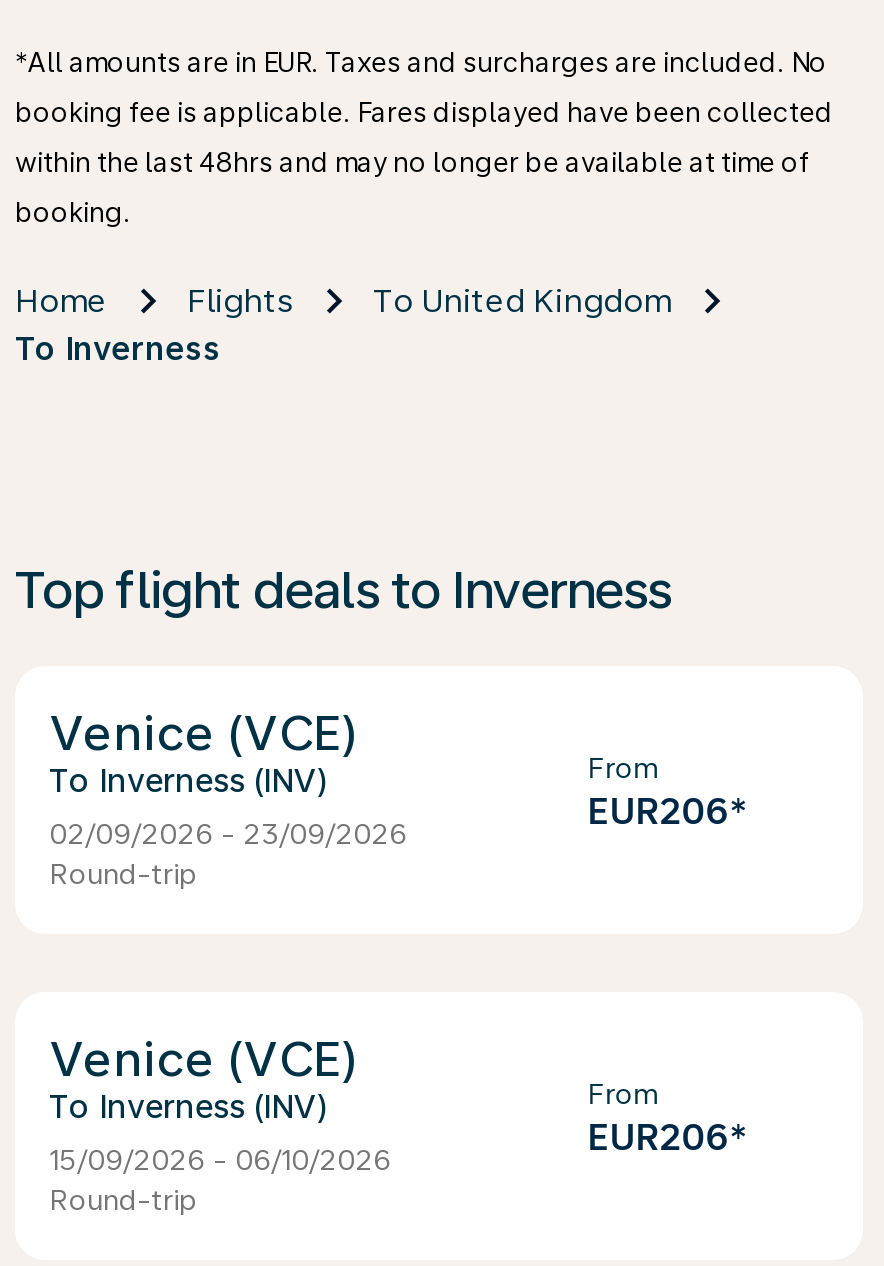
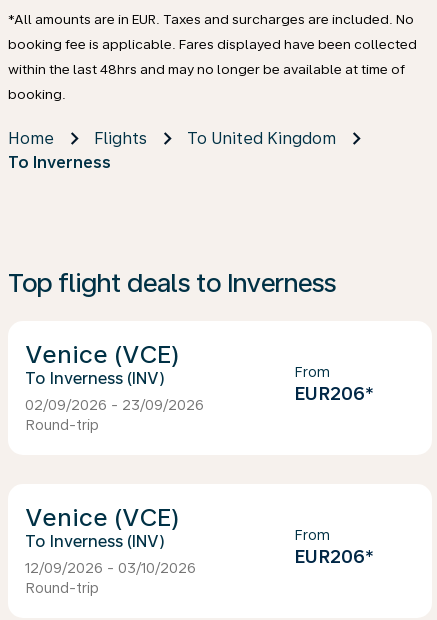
- 15/09/2026 - 06/10/2026
+ 12/09/2026 - 03/10/2026
